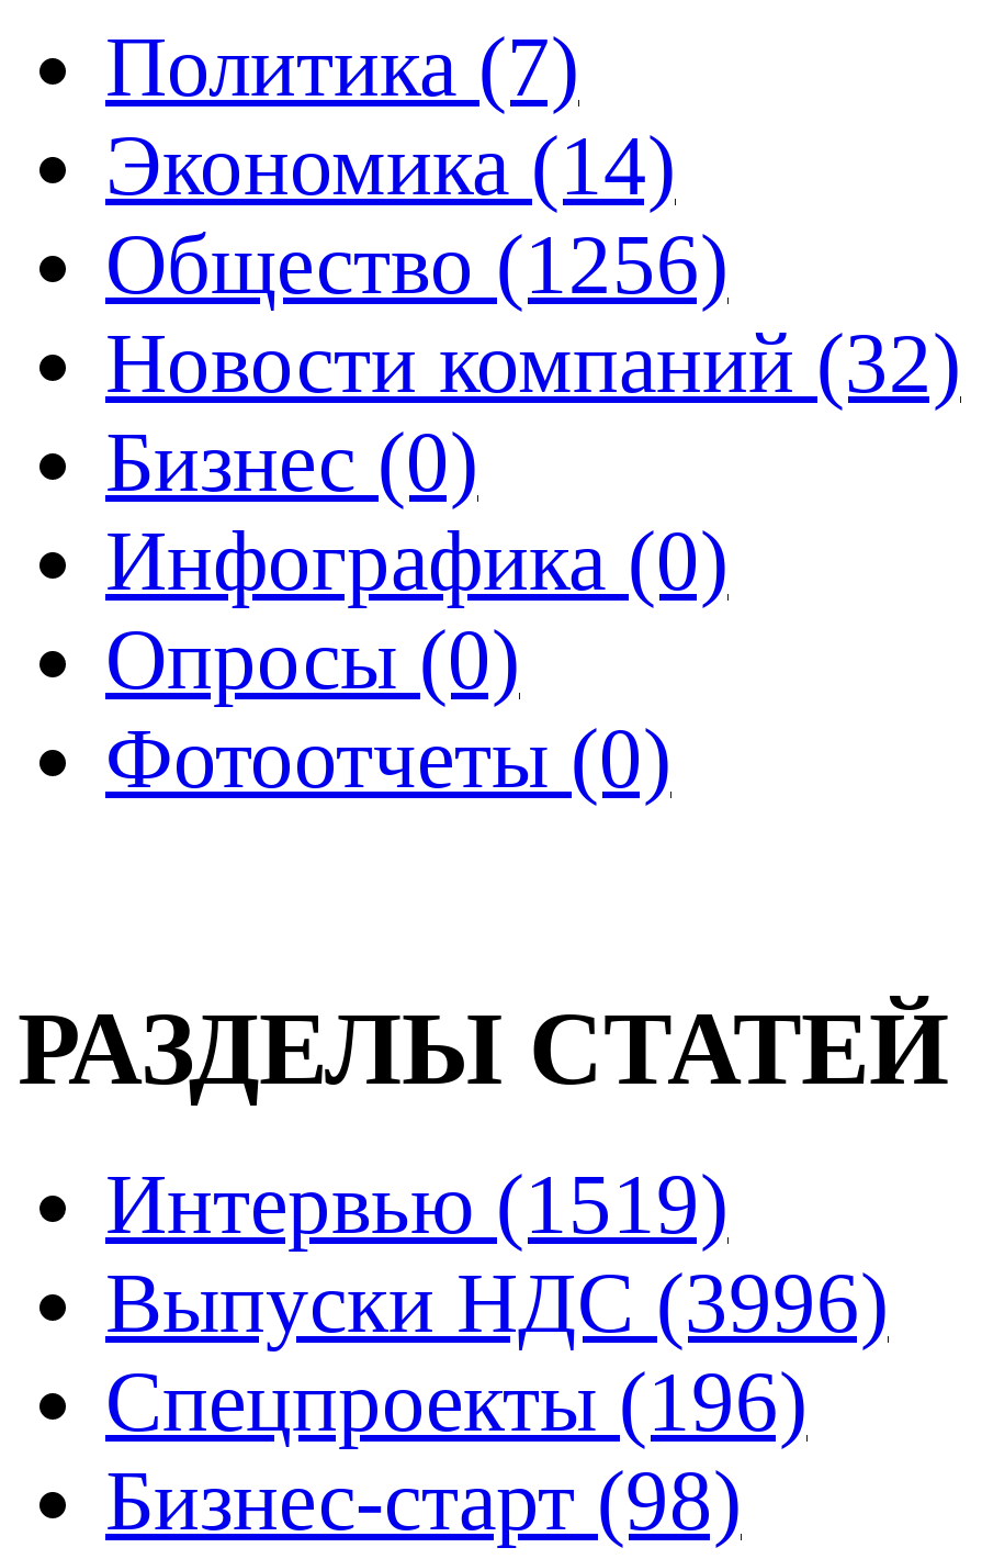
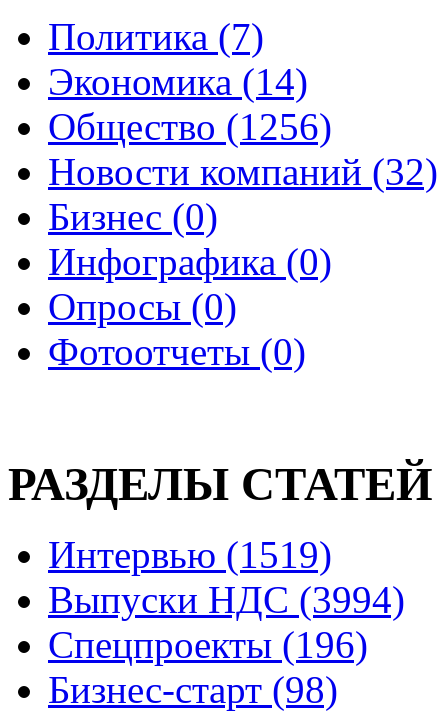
- Выпуски НДС (3996)
+ Выпуски НДС (3994)
